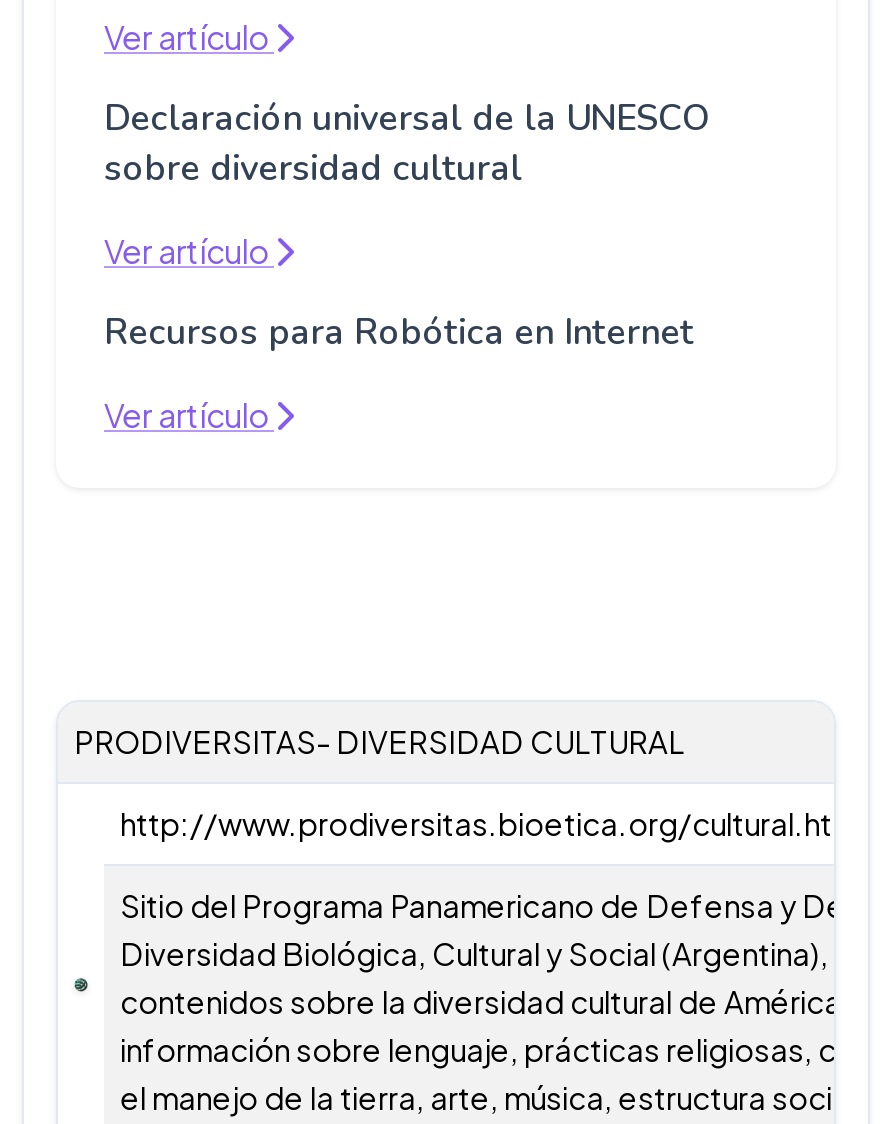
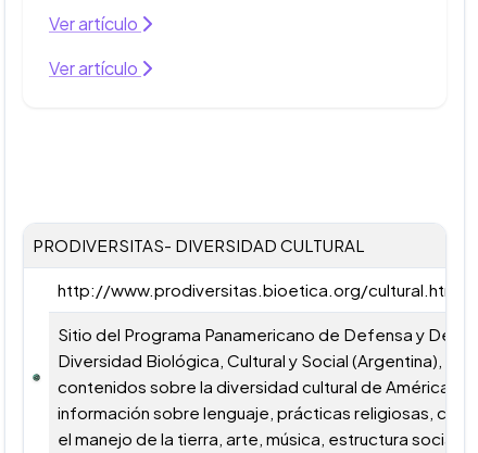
- Declaración universal de la UNESCO
- sobre diversidad cultural
- Ver artículo
- Recursos para Robótica en Internet
